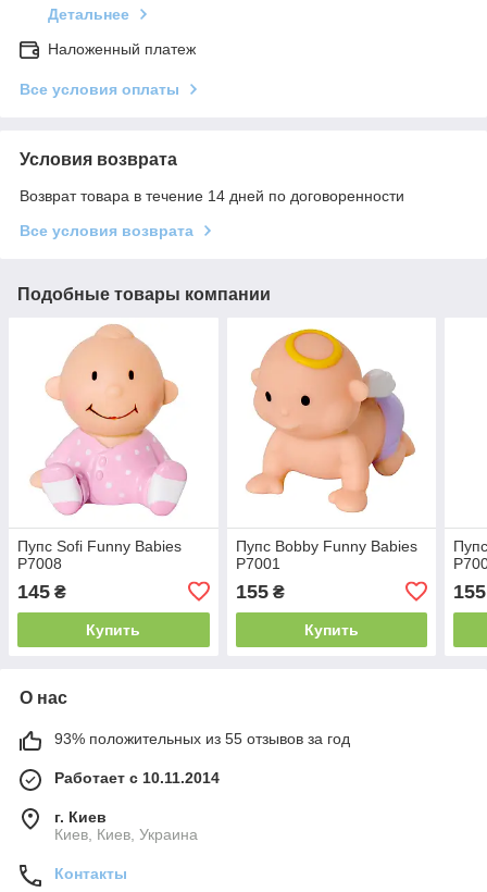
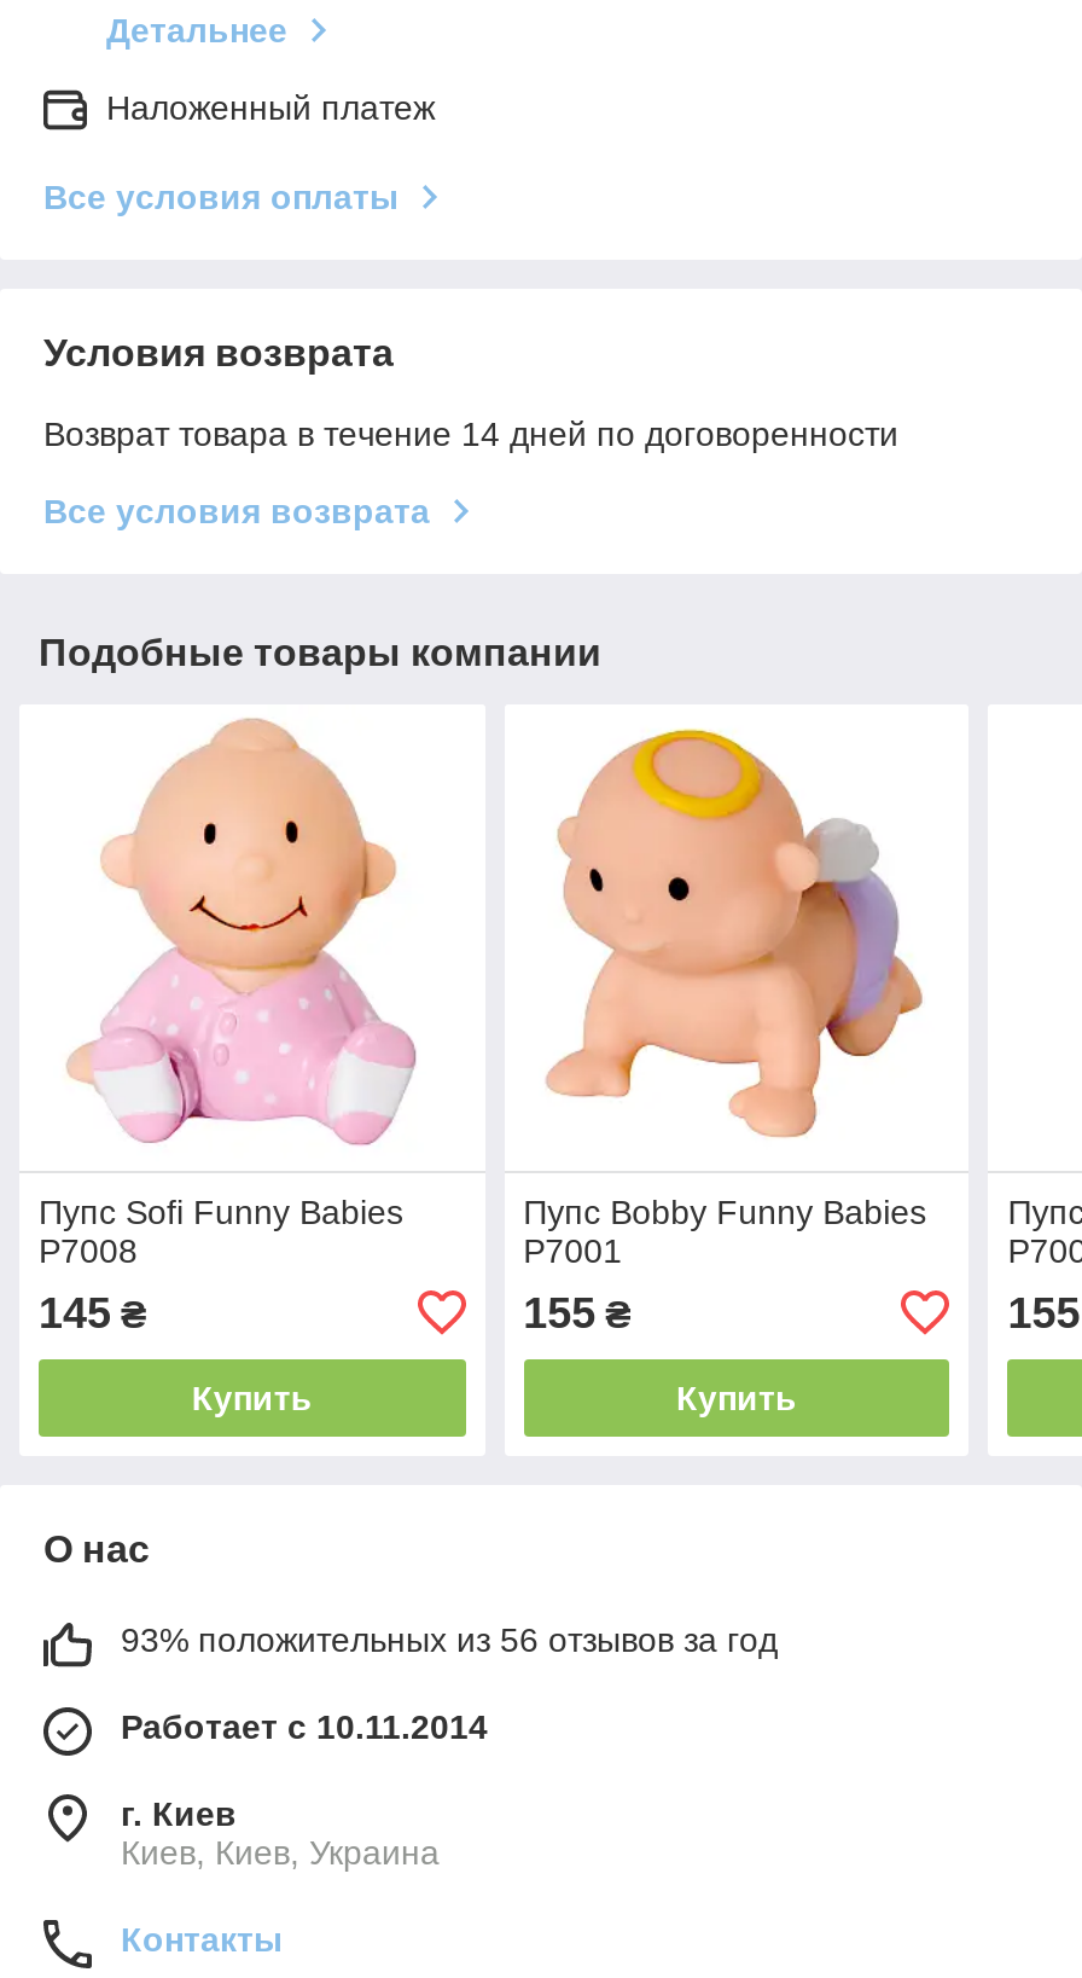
- 93% положительных из 55 отзывов за год
+ 93% положительных из 56 отзывов за год
